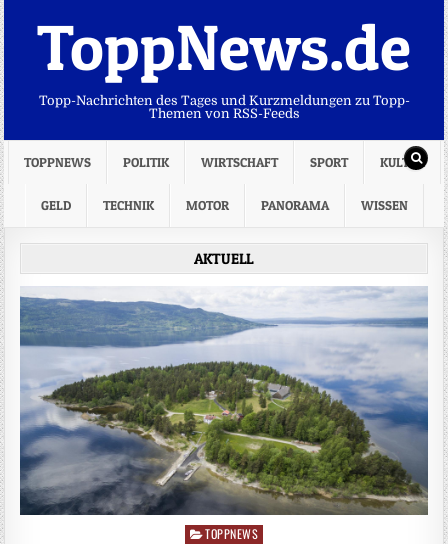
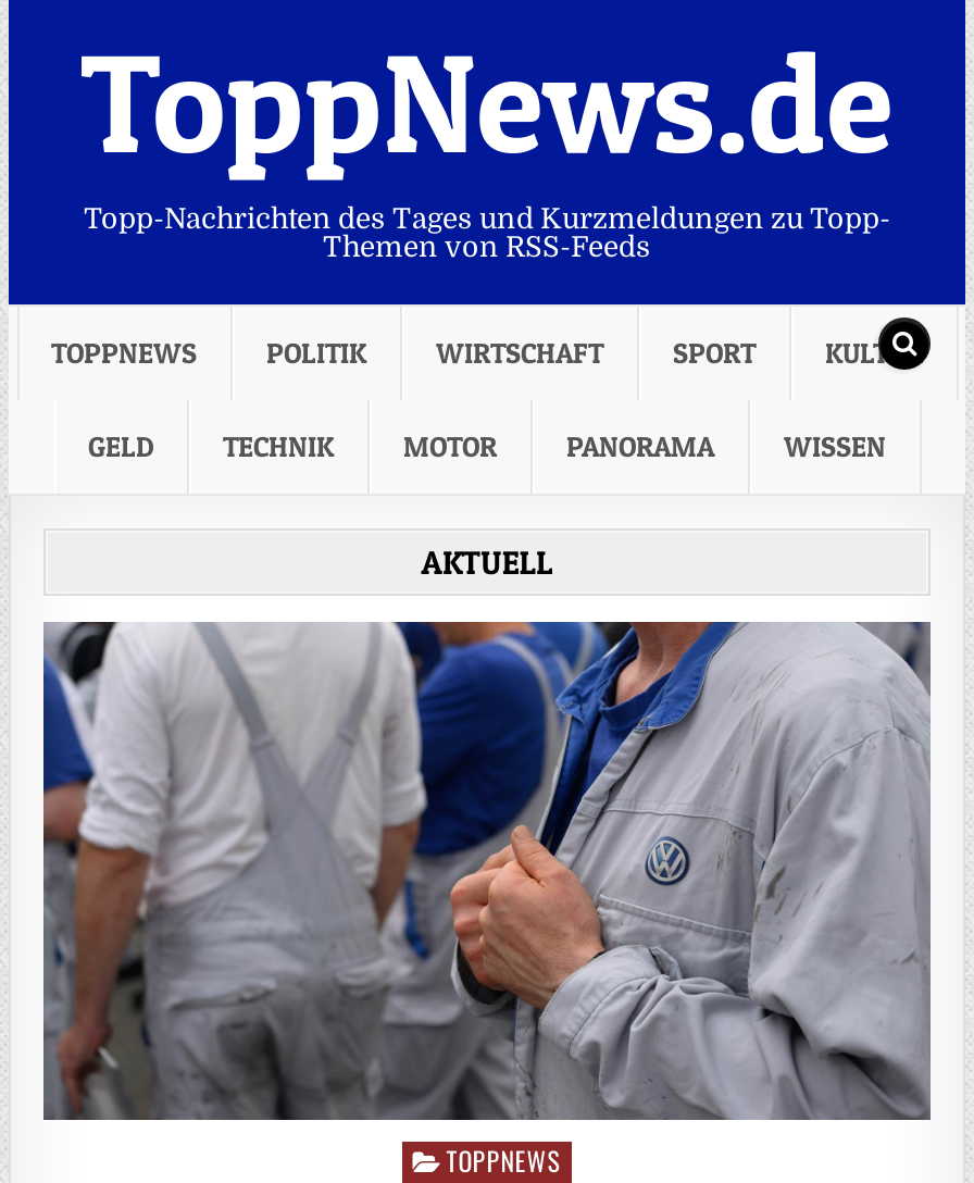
- [image]
+ [image]
